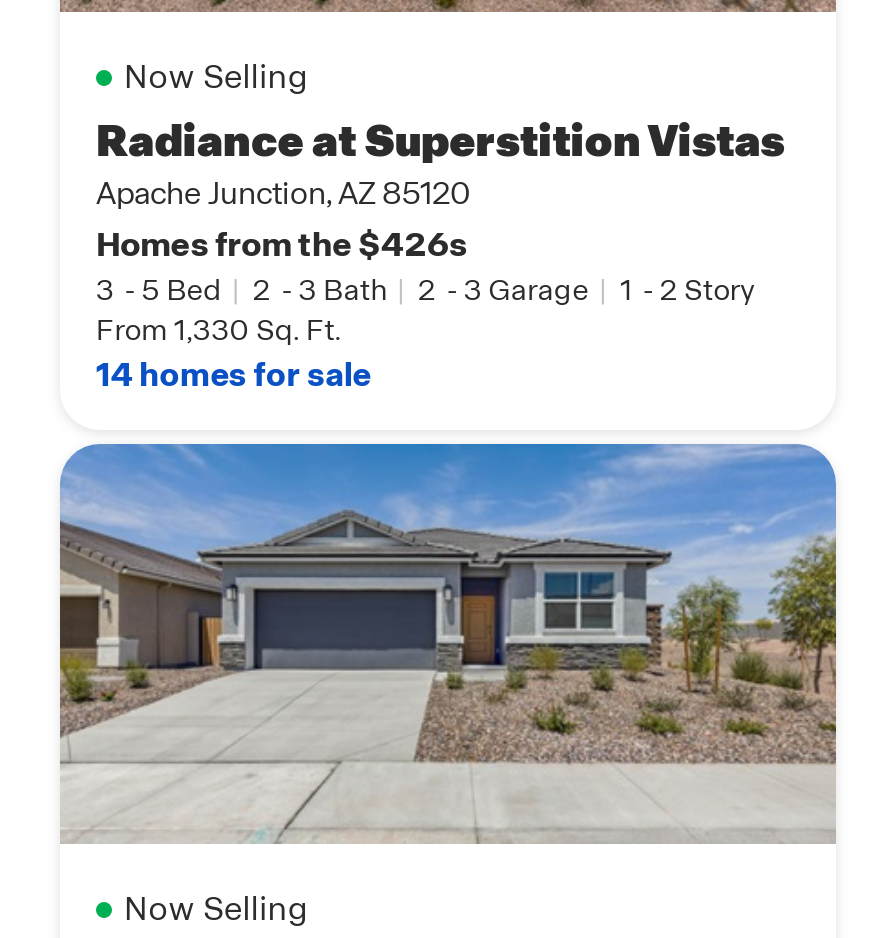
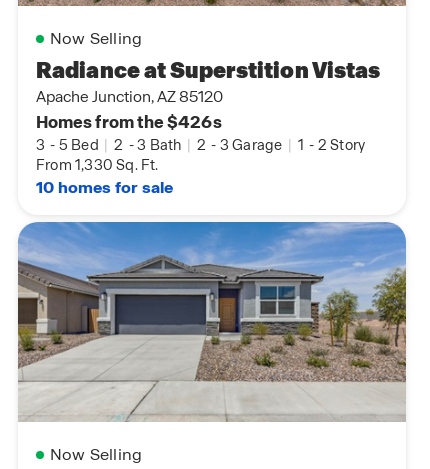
- 14 homes for sale
+ 10 homes for sale
